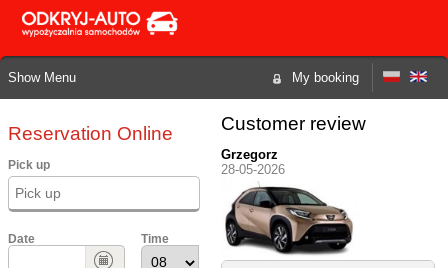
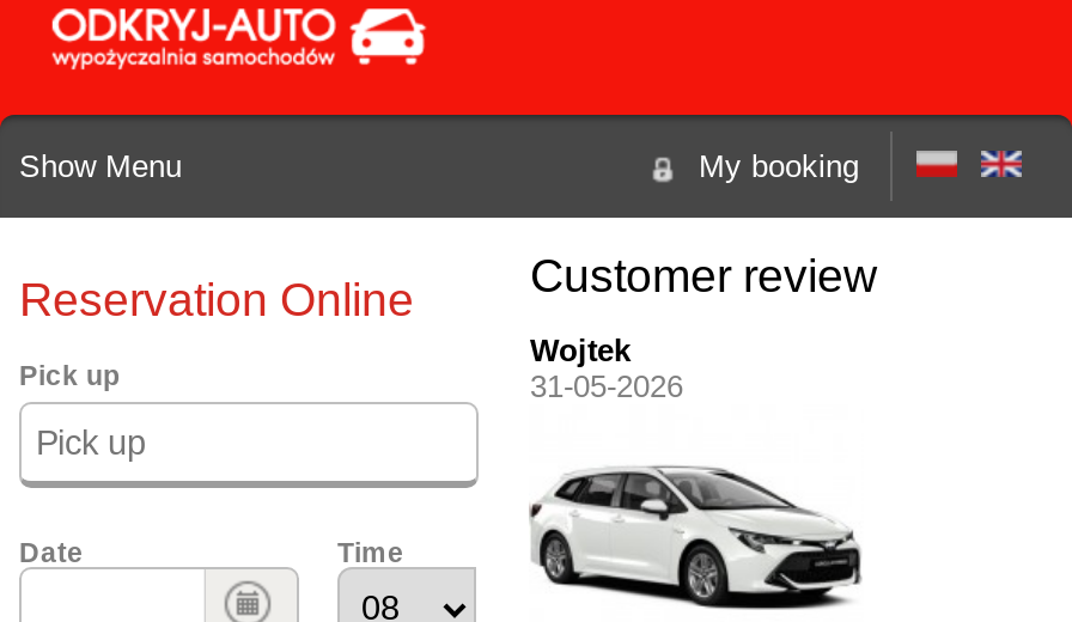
- Grzegorz
- 28-05-2026
+ Wojtek
+ 31-05-2026

- [image]
+ [image]
